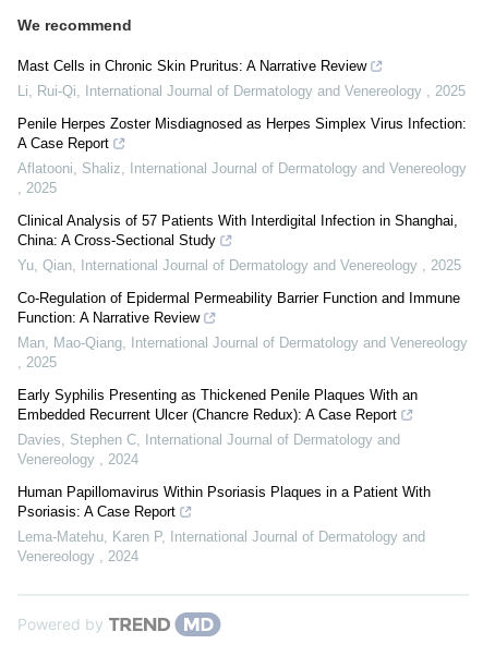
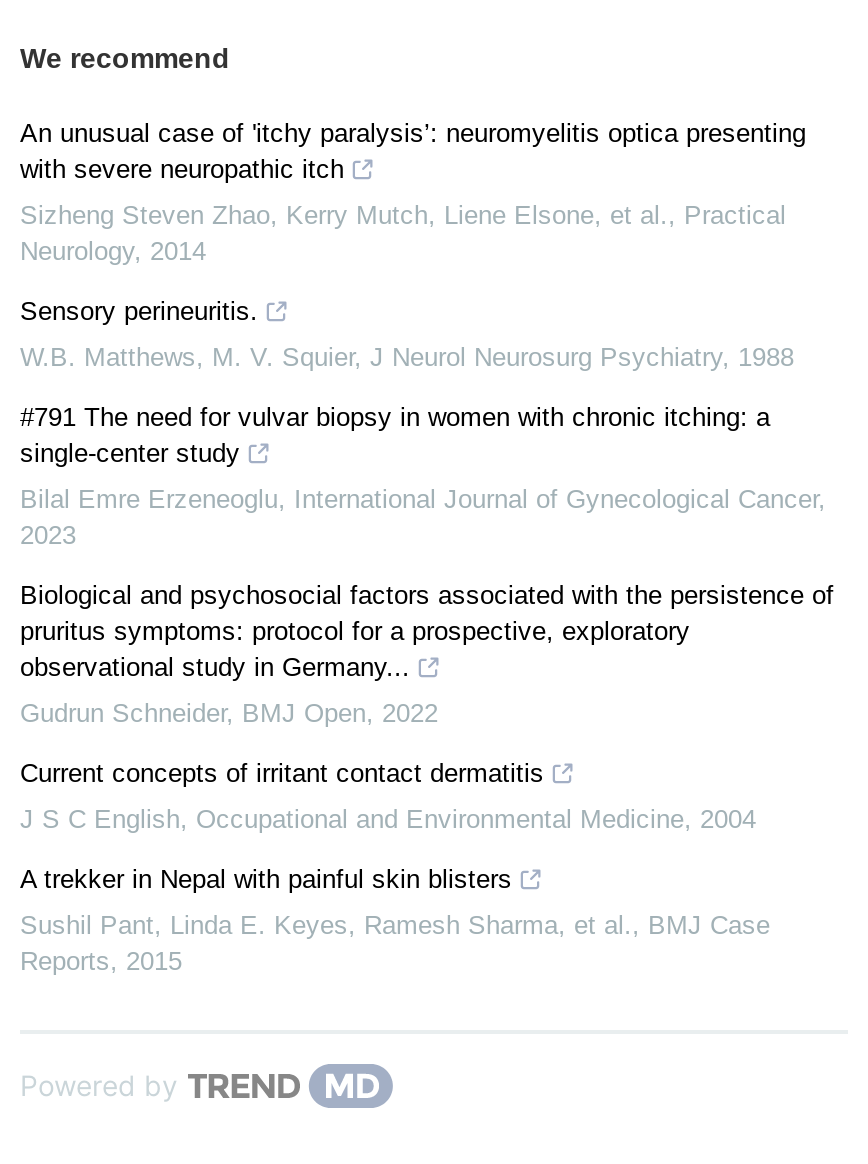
- Mast Cells in Chronic Skin Pruritus: A Narrative Review
+ An unusual case of 'itchy paralysis’: neuromyelitis optica presenting
+ with severe neuropathic itch

- Li, Rui-Qi, International Journal of Dermatology and Venereology, 2025
+ Sizheng Steven Zhao, Kerry Mutch, Liene Elsone, et al., Practical
+ Neurology, 2014

- Penile Herpes Zoster Misdiagnosed as Herpes Simplex Virus Infection:
- A Case Report
+ Sensory perineuritis.

- Aflatooni, Shaliz, International Journal of Dermatology and Venereology
- , 2025
+ W.B. Matthews, M. V. Squier, J Neurol Neurosurg Psychiatry, 1988

- Clinical Analysis of 57 Patients With Interdigital Infection in Shanghai,
- China: A Cross-Sectional Study
+ #791 The need for vulvar biopsy in women with chronic itching: a
+ single-center study

- Yu, Qian, International Journal of Dermatology and Venereology, 2025
+ Bilal Emre Erzeneoglu, International Journal of Gynecological Cancer,
+ 2023

- Co-Regulation of Epidermal Permeability Barrier Function and Immune
- Function: A Narrative Review
+ Biological and psychosocial factors associated with the persistence of
+ pruritus symptoms: protocol for a prospective, exploratory
+ observational study in Germany...

- Man, Mao-Qiang, International Journal of Dermatology and Venereology
- , 2025
+ Gudrun Schneider, BMJ Open, 2022

- Early Syphilis Presenting as Thickened Penile Plaques With an
- Embedded Recurrent Ulcer (Chancre Redux): A Case Report
+ Current concepts of irritant contact dermatitis

- Davies, Stephen C, International Journal of Dermatology and
- Venereology, 2024
+ J S C English, Occupational and Environmental Medicine, 2004

- Human Papillomavirus Within Psoriasis Plaques in a Patient With
- Psoriasis: A Case Report
+ A trekker in Nepal with painful skin blisters

- Lema-Matehu, Karen P, International Journal of Dermatology and
- Venereology, 2024
+ Sushil Pant, Linda E. Keyes, Ramesh Sharma, et al., BMJ Case
+ Reports, 2015
